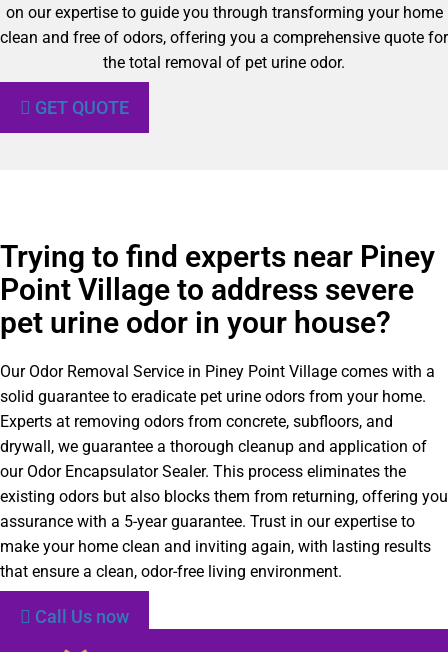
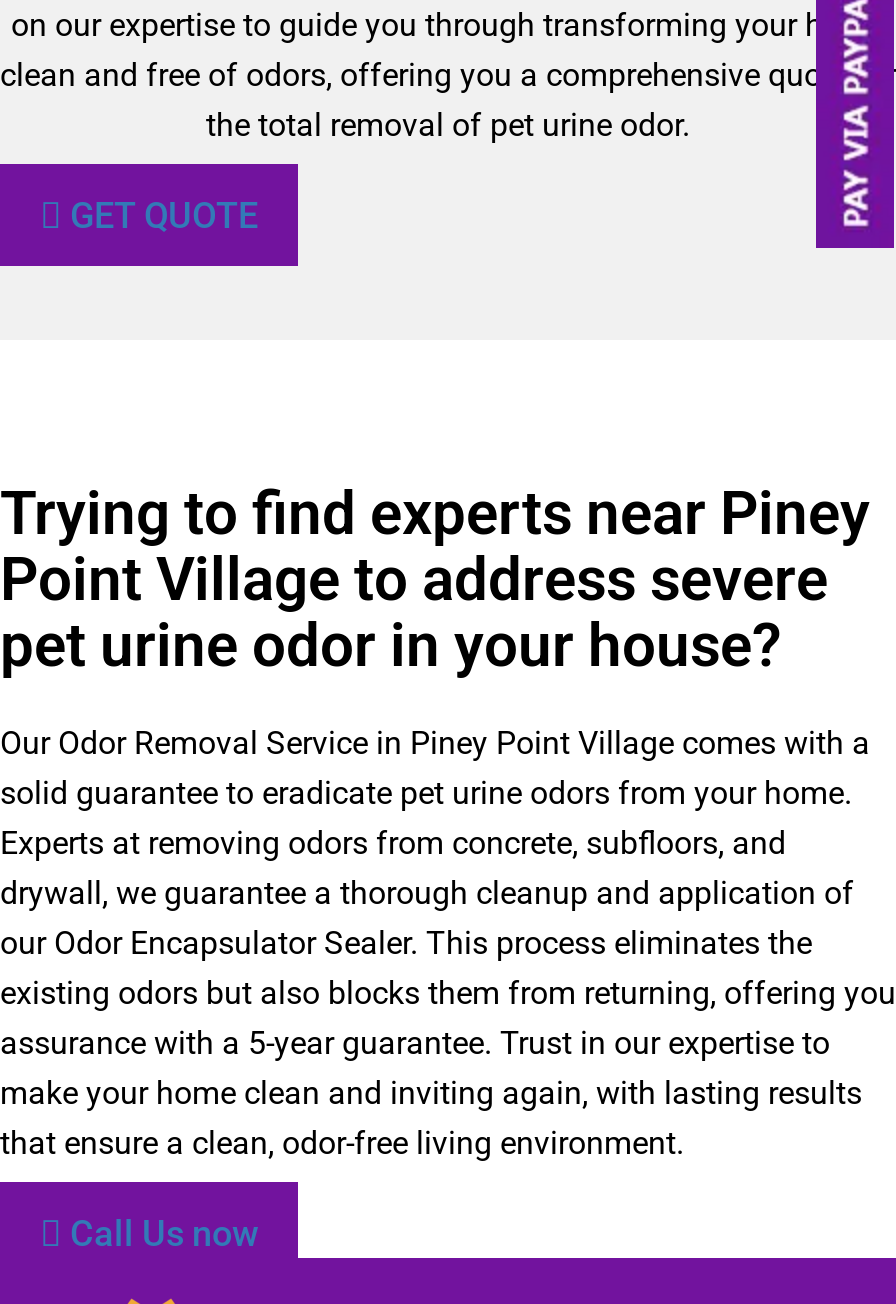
+ [image]
